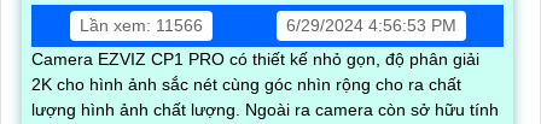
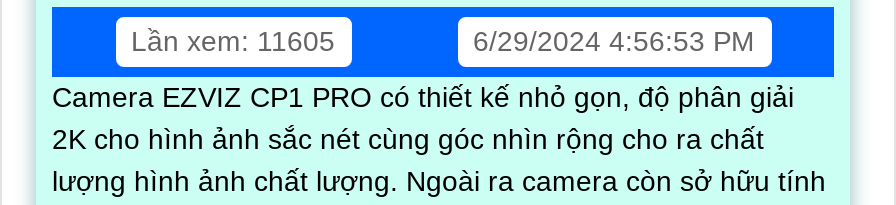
- Lần xem: 11566
+ Lần xem: 11605
